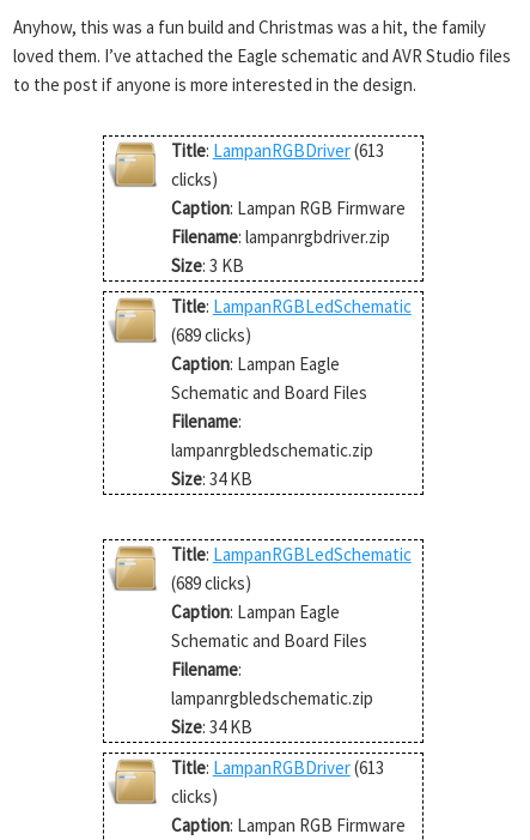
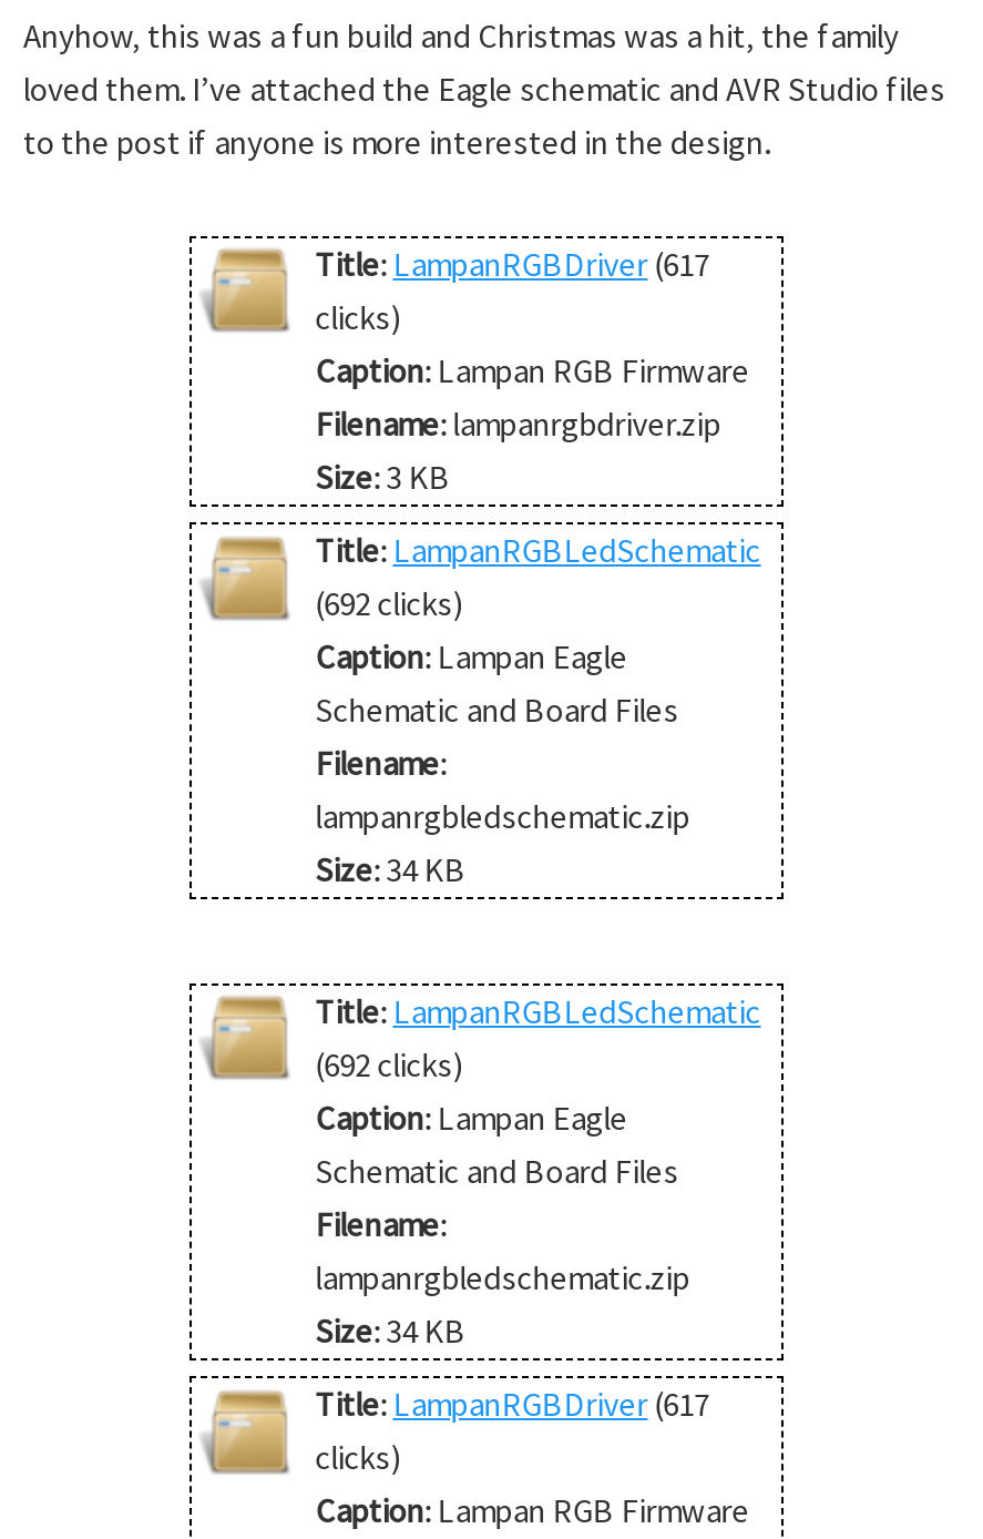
- Title: LampanRGBDriver (613
+ Title: LampanRGBDriver (617

- (689 clicks)
+ (692 clicks)

- (689 clicks)
+ (692 clicks)

- Title: LampanRGBDriver (613
+ Title: LampanRGBDriver (617
